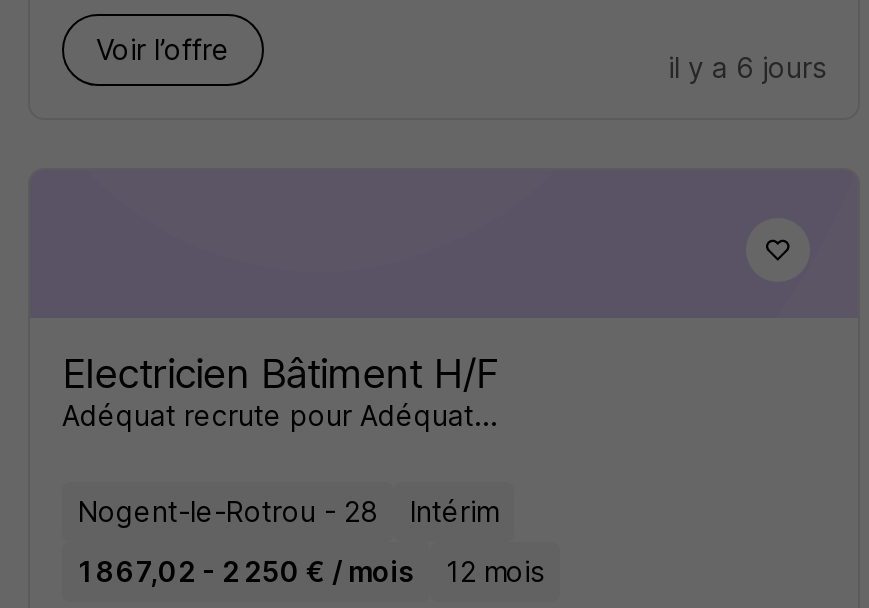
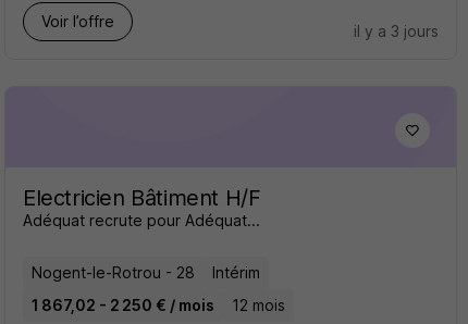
- il y a 6 jours
+ il y a 3 jours
